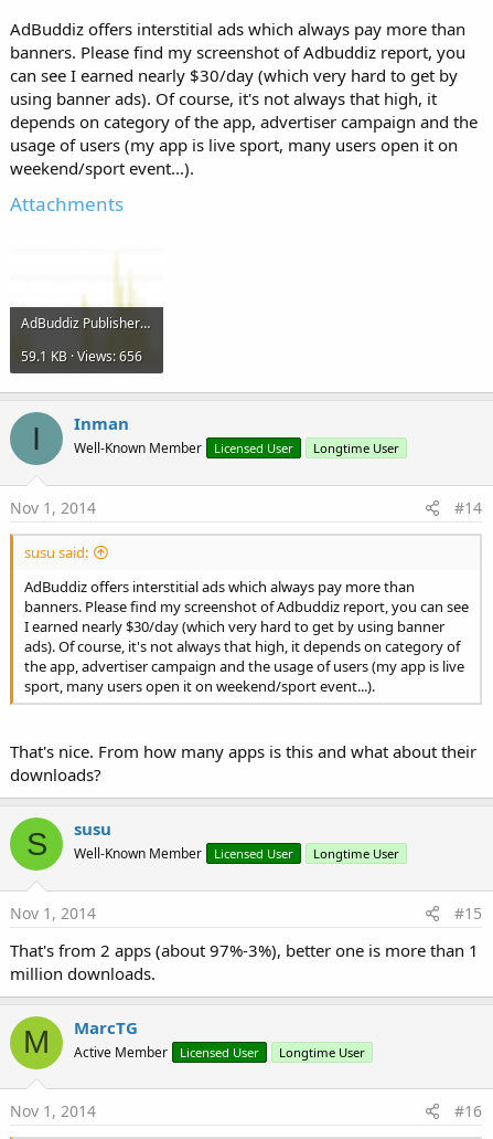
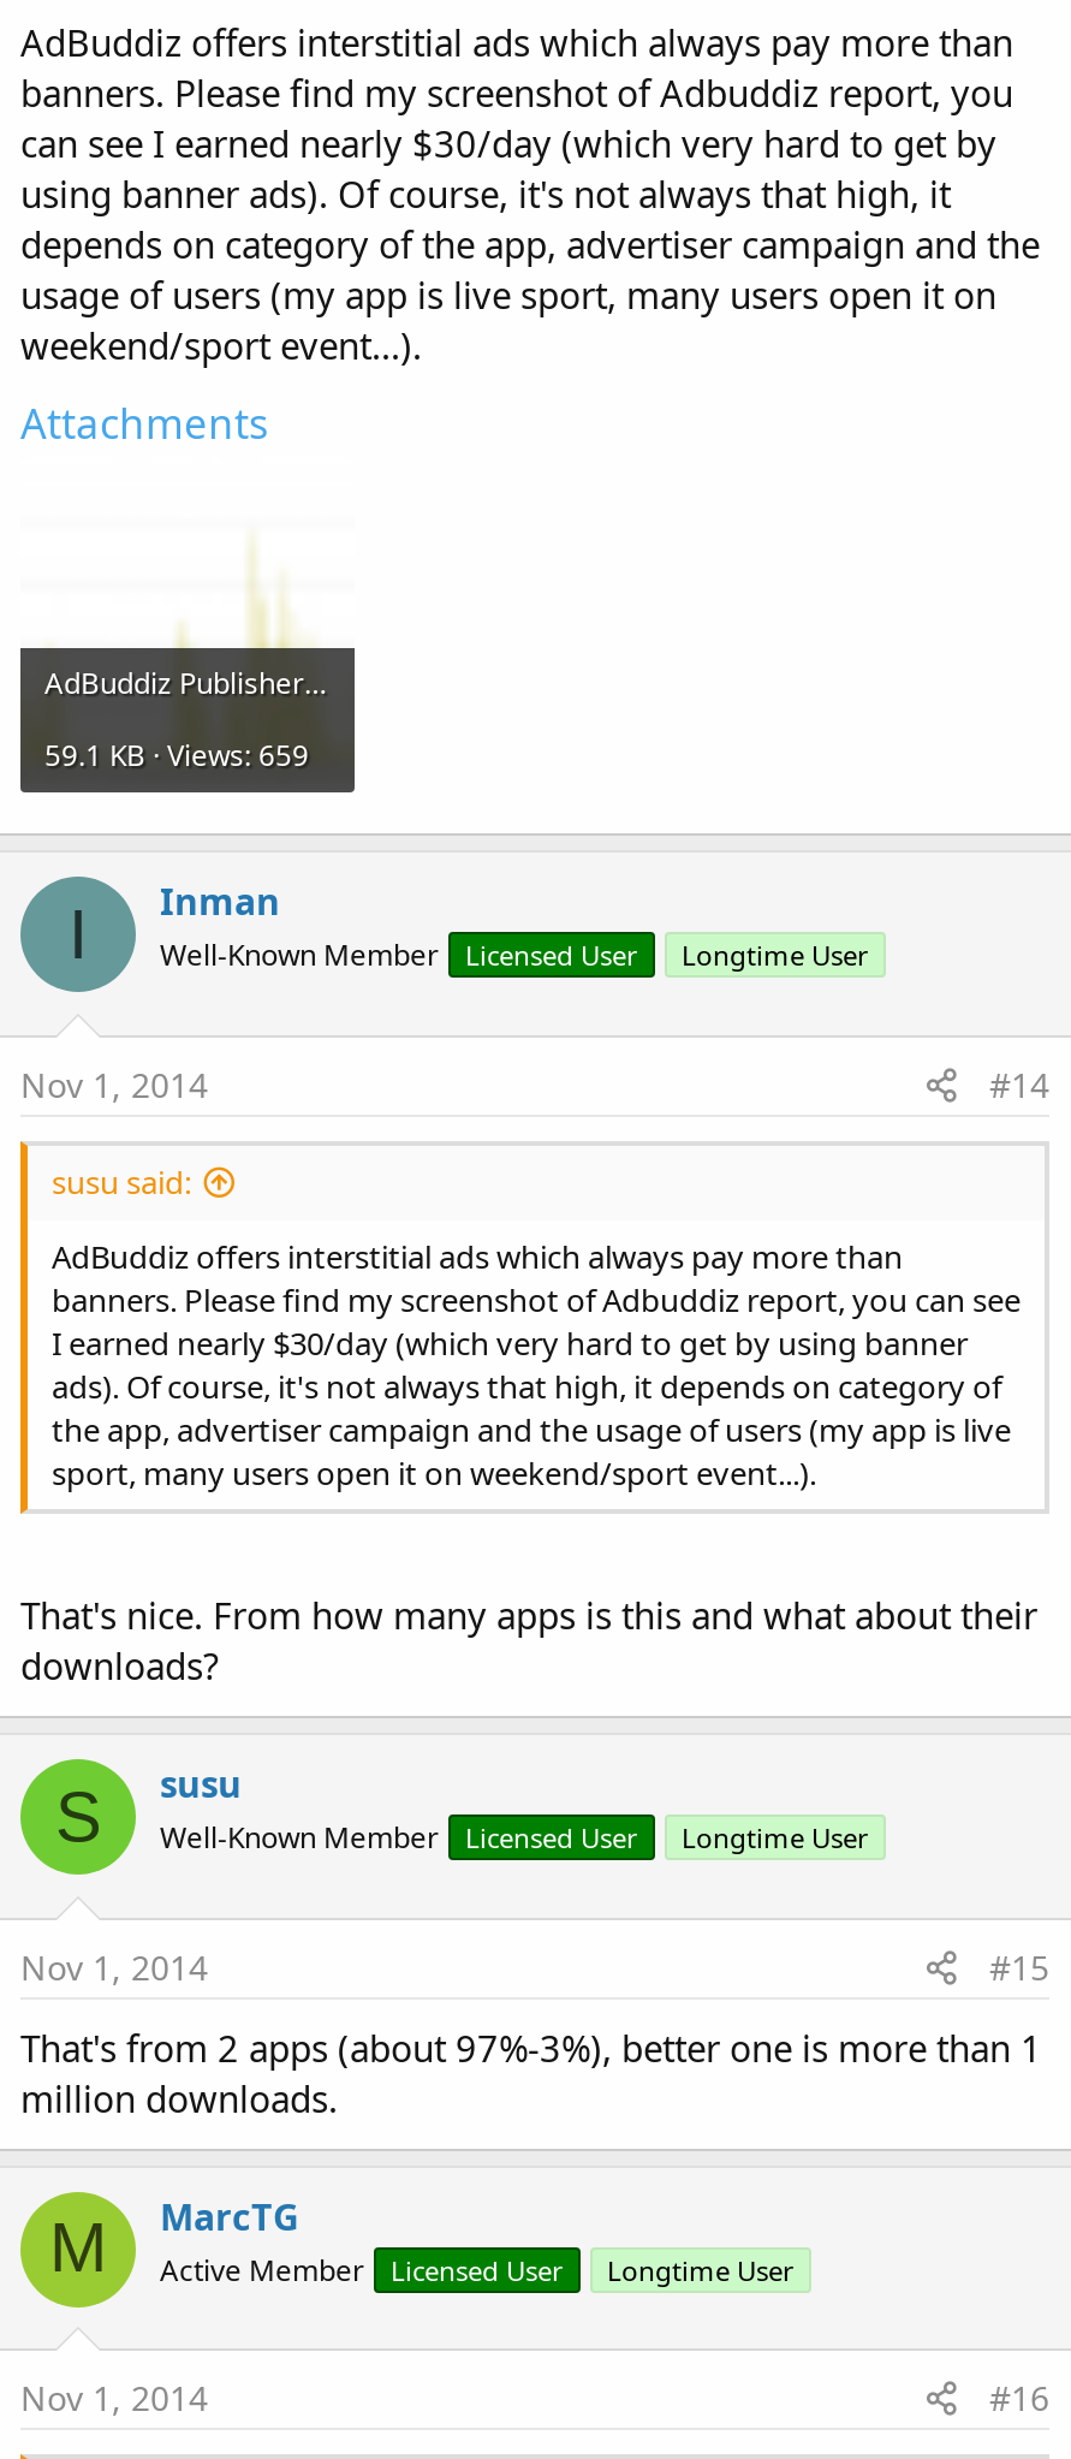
- 59.1 KB · Views: 656
+ 59.1 KB · Views: 659
